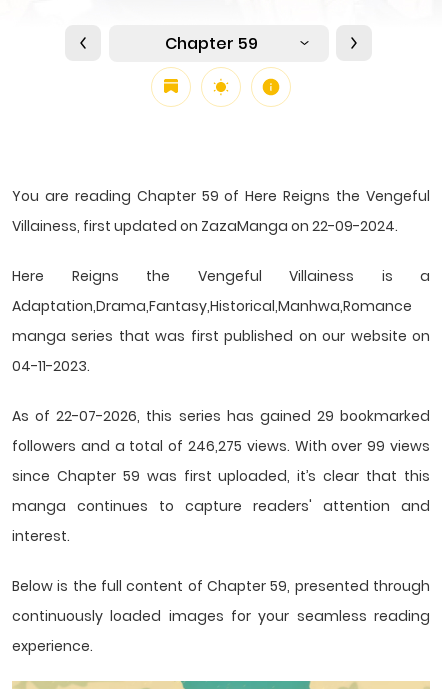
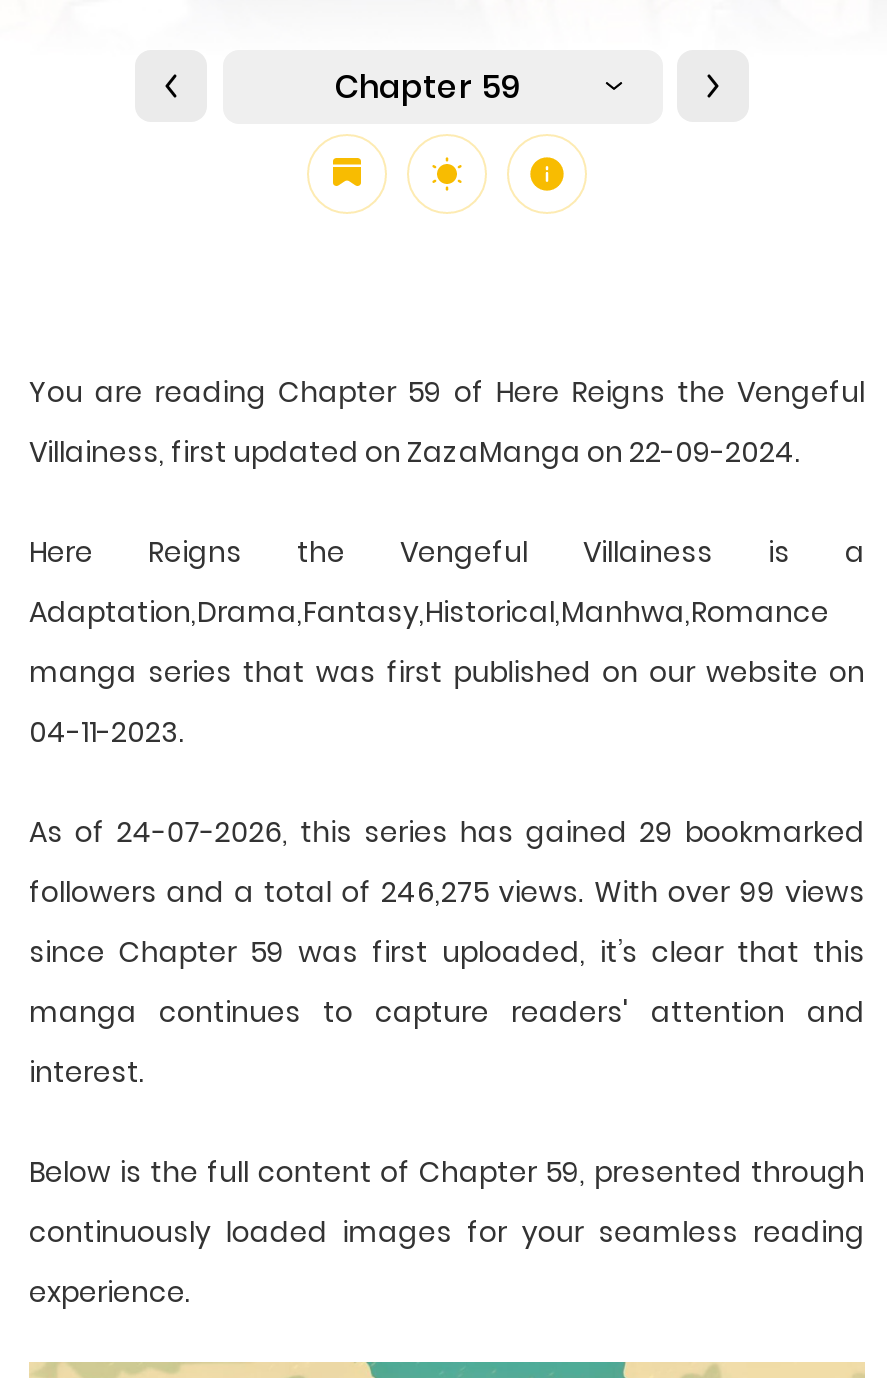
- As of 22-07-2026, this series has gained 29 bookmarked
+ As of 24-07-2026, this series has gained 29 bookmarked
